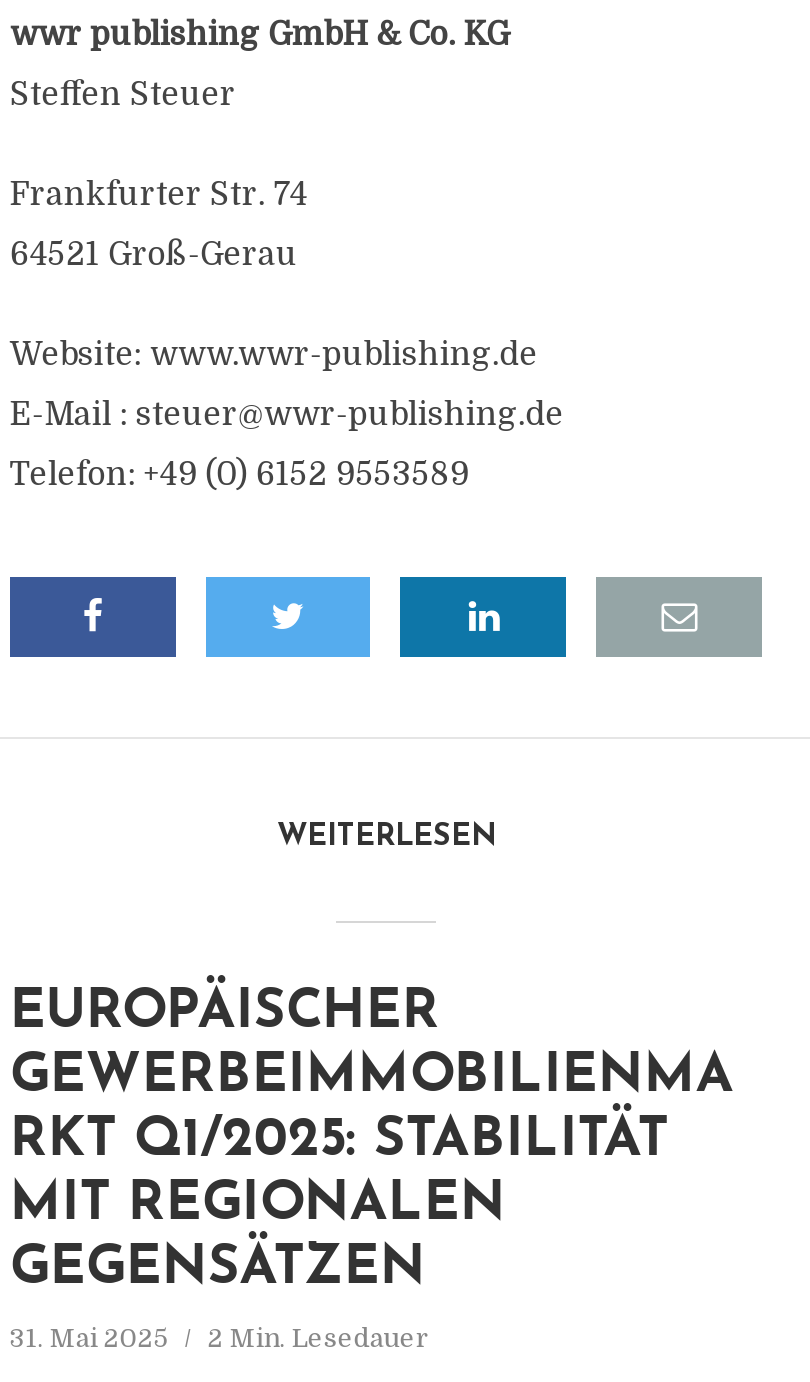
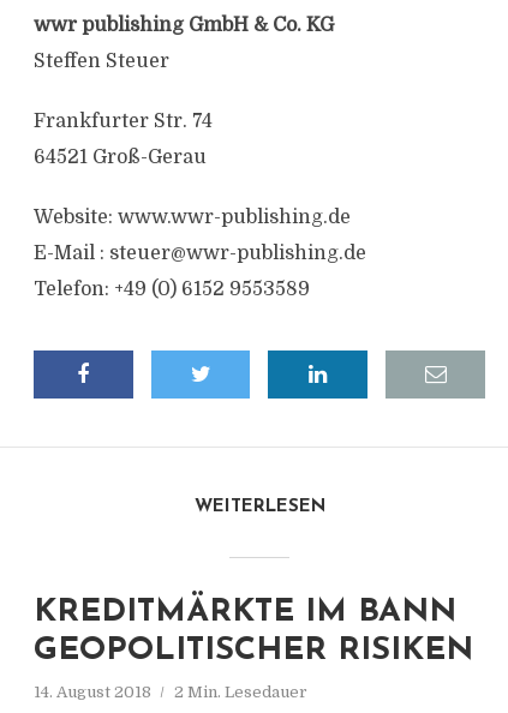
- EUROPÄISCHER
- GEWERBEIMMOBILIENMA
- RKT Q1/2025: STABILITÄT
- MIT REGIONALEN
- GEGENSÄTZEN
+ KREDITMÄRKTE IM BANN
+ GEOPOLITISCHER RISIKEN

- 31. Mai 2025 2 Min. Lesedauer
+ 14. August 2018 2 Min. Lesedauer
